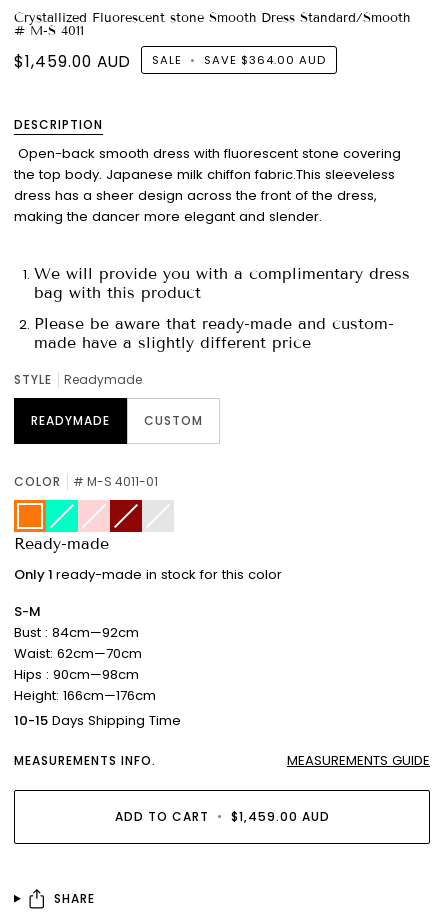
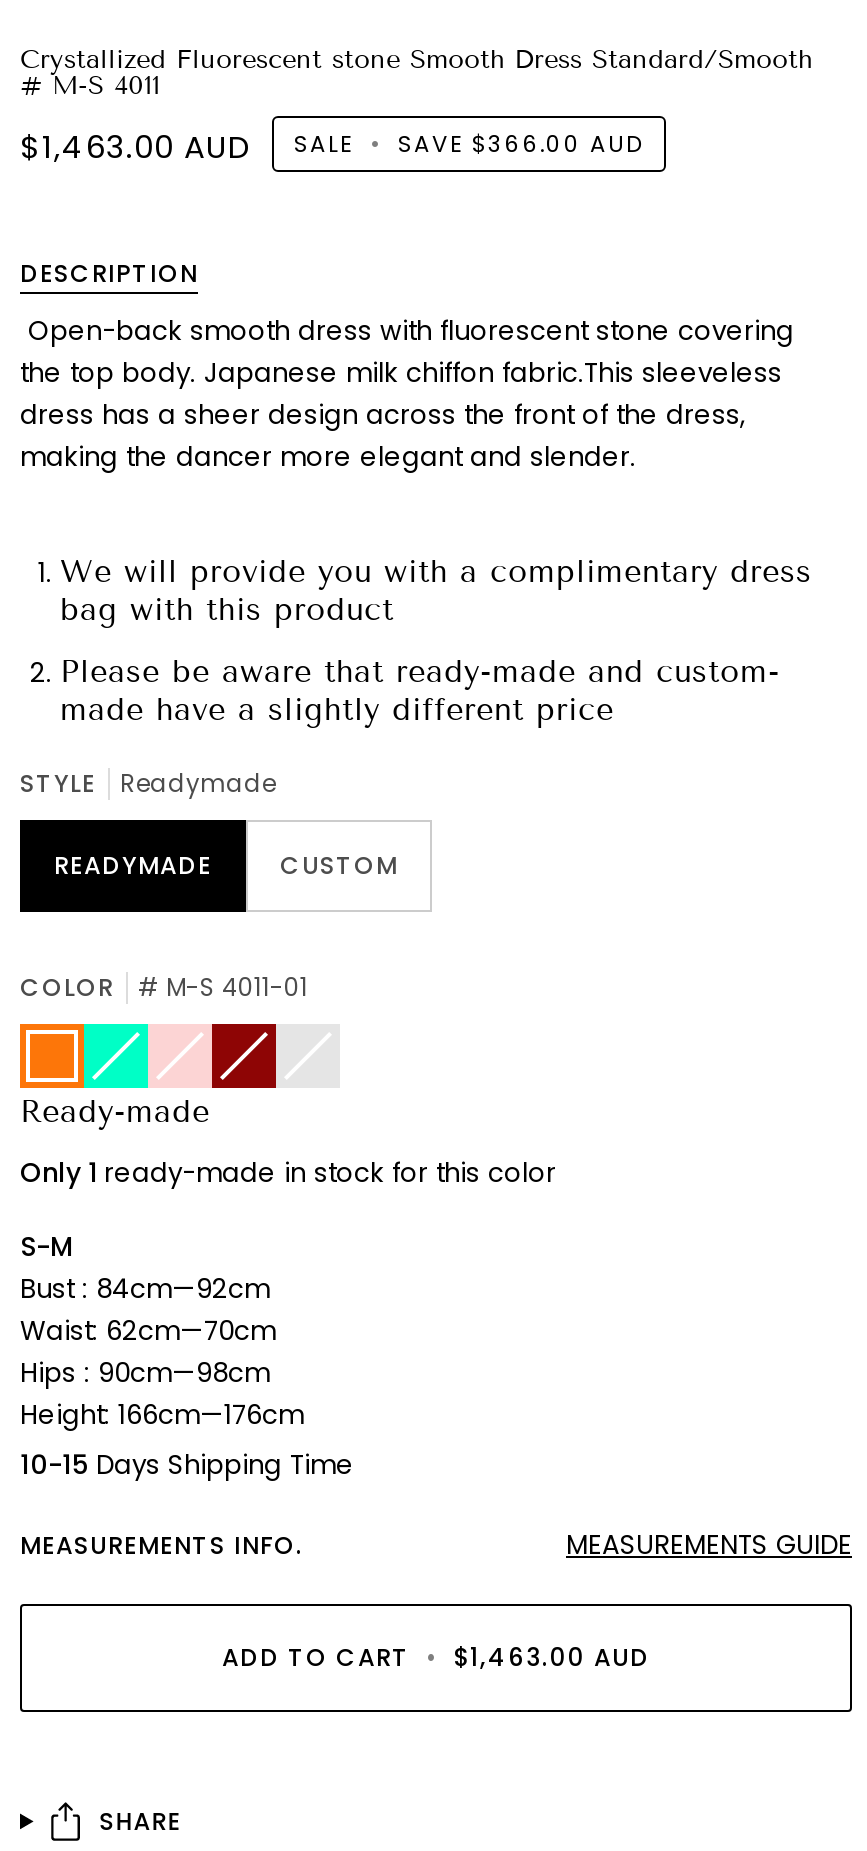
- $1,459.00 AUD
+ $1,463.00 AUD

- SALE • SAVE $364.00 AUD
+ SALE • SAVE $366.00 AUD

- ADD TO CART • $1,459.00 AUD
+ ADD TO CART • $1,463.00 AUD
